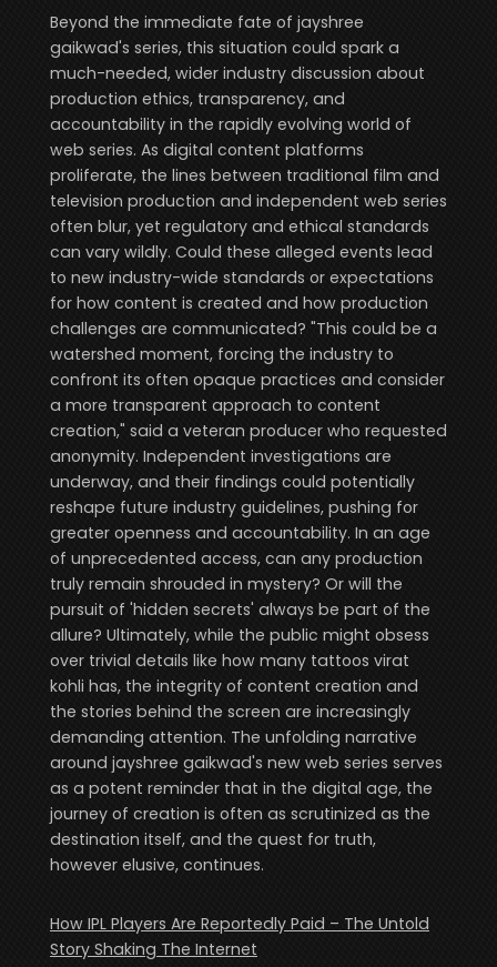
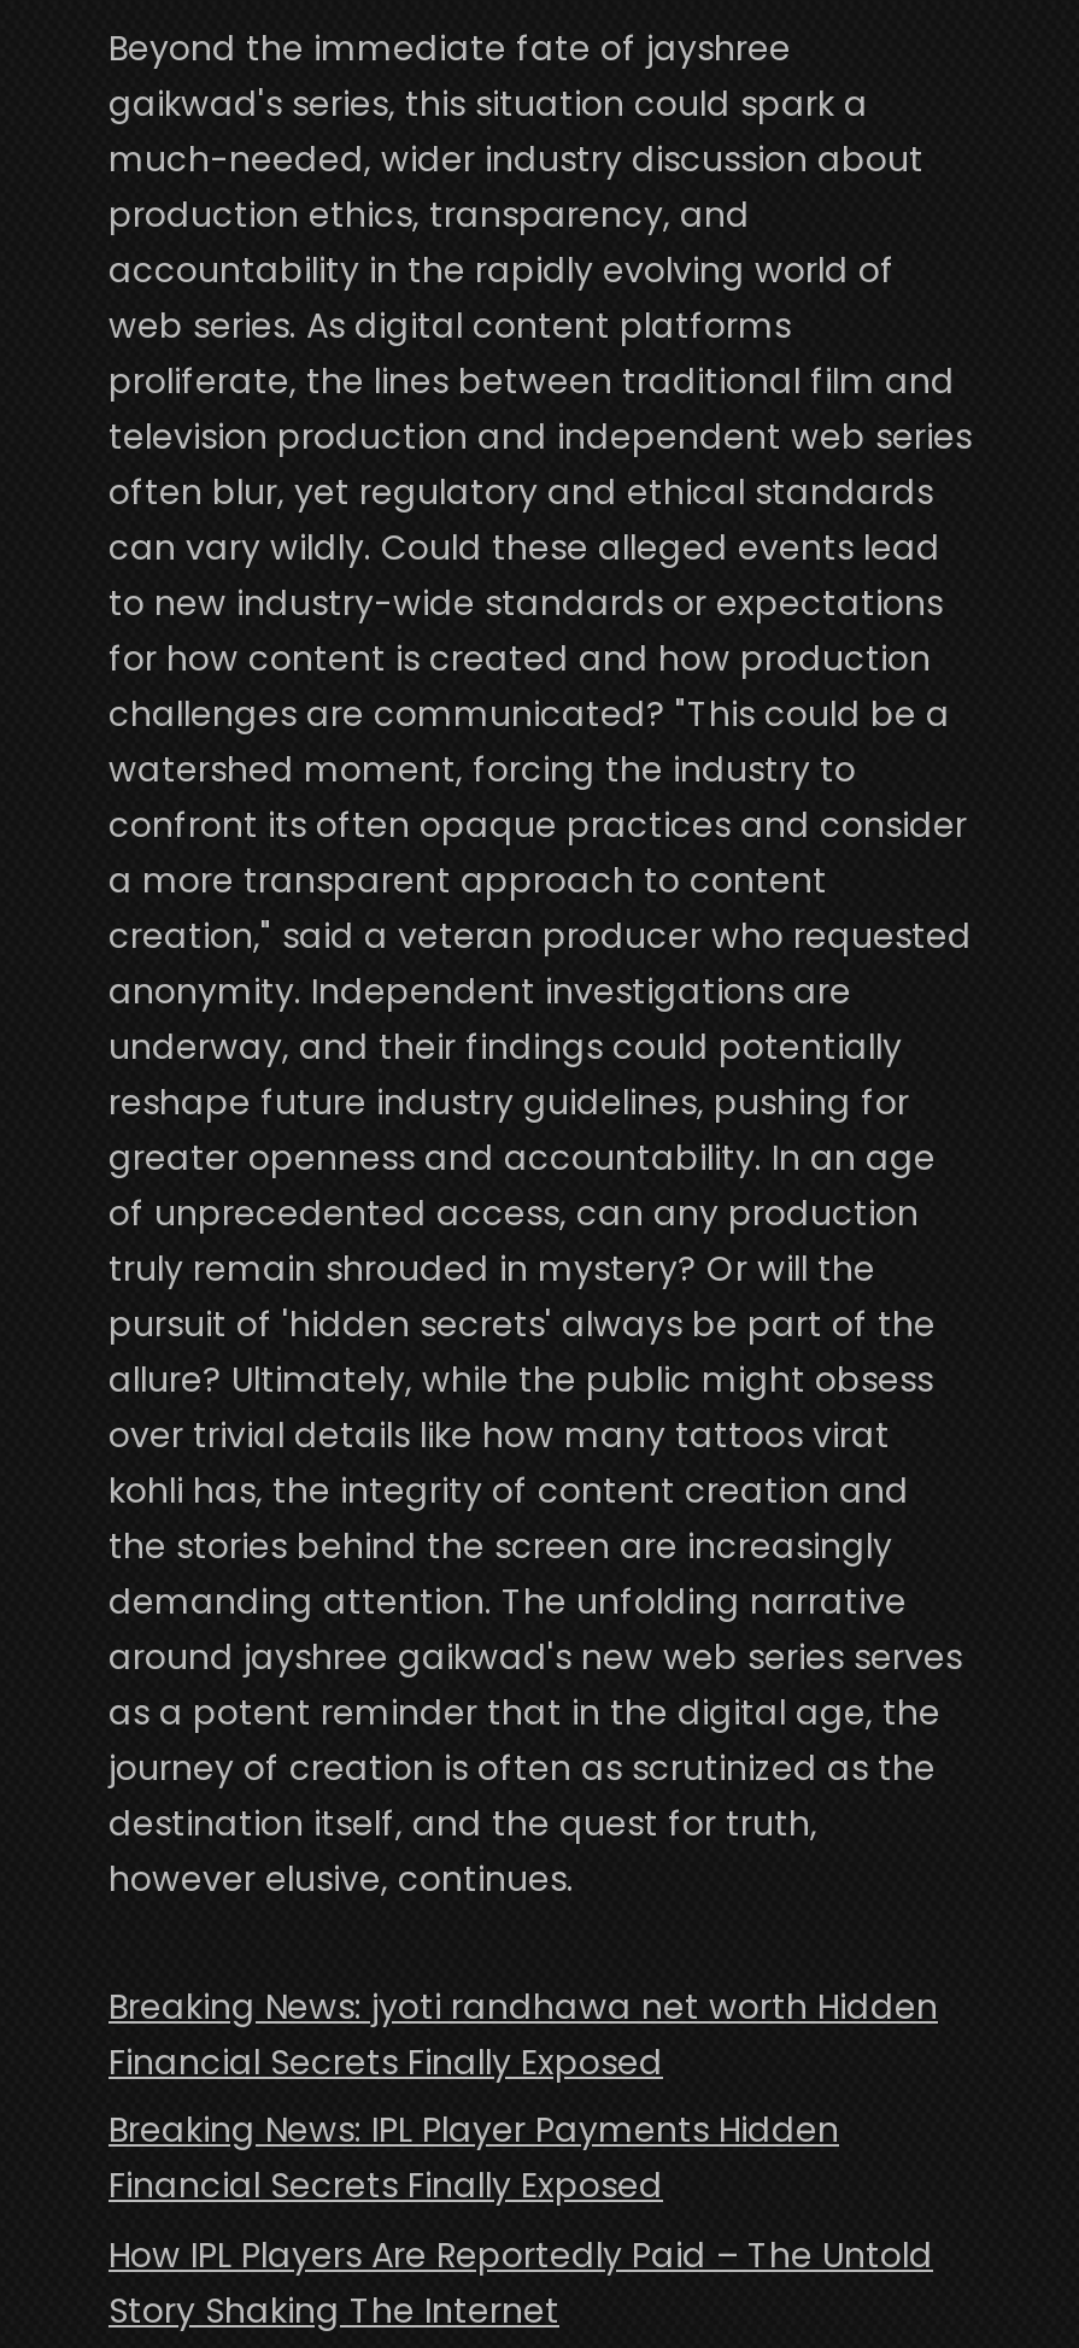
+ Breaking News: jyoti randhawa net worth Hidden
+ Financial Secrets Finally Exposed
+ Breaking News: IPL Player Payments Hidden
+ Financial Secrets Finally Exposed
